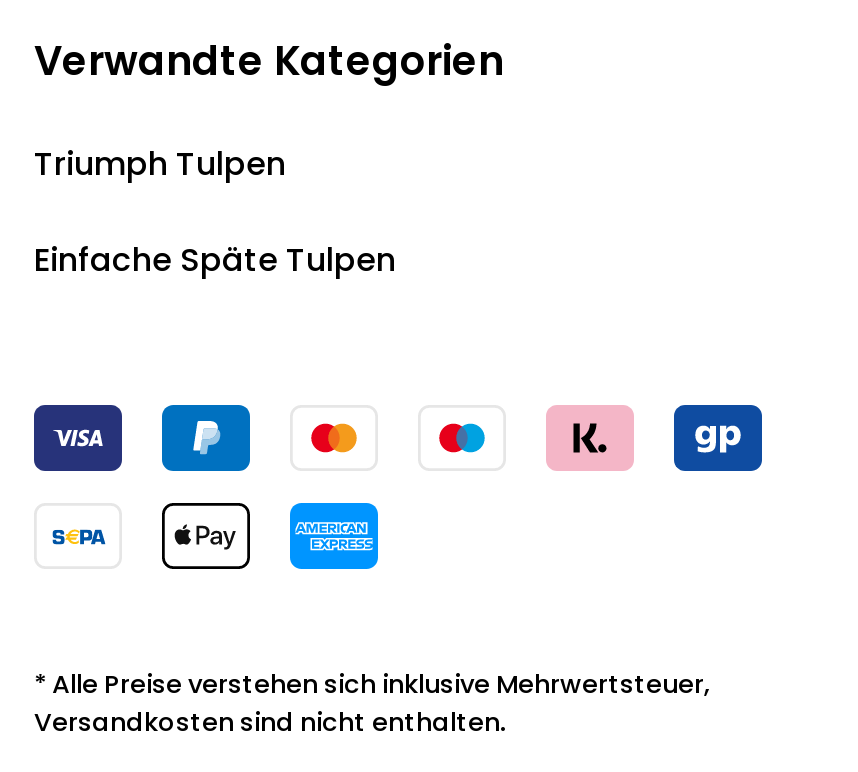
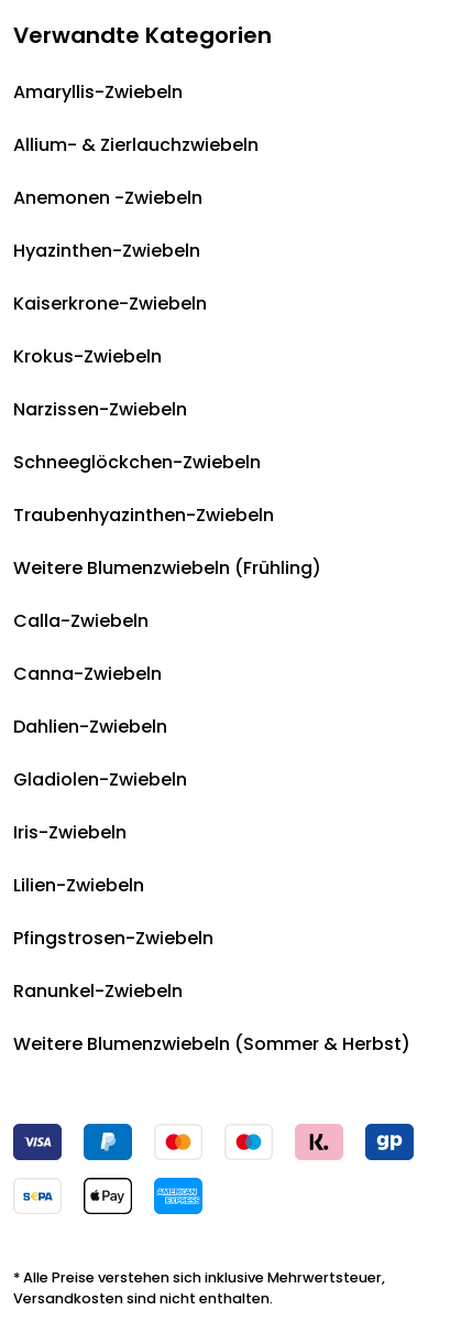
- Triumph Tulpen
- Einfache Späte Tulpen
+ Amaryllis-Zwiebeln
+ Allium- & Zierlauchzwiebeln
+ Anemonen -Zwiebeln
+ Hyazinthen-Zwiebeln
+ Kaiserkrone-Zwiebeln
+ Krokus-Zwiebeln
+ Narzissen-Zwiebeln
+ Schneeglöckchen-Zwiebeln
+ Traubenhyazinthen-Zwiebeln
+ Weitere Blumenzwiebeln (Frühling)
+ Calla-Zwiebeln
+ Canna-Zwiebeln
+ Dahlien-Zwiebeln
+ Gladiolen-Zwiebeln
+ Iris-Zwiebeln
+ Lilien-Zwiebeln
+ Pfingstrosen-Zwiebeln
+ Ranunkel-Zwiebeln
+ Weitere Blumenzwiebeln (Sommer & Herbst)
